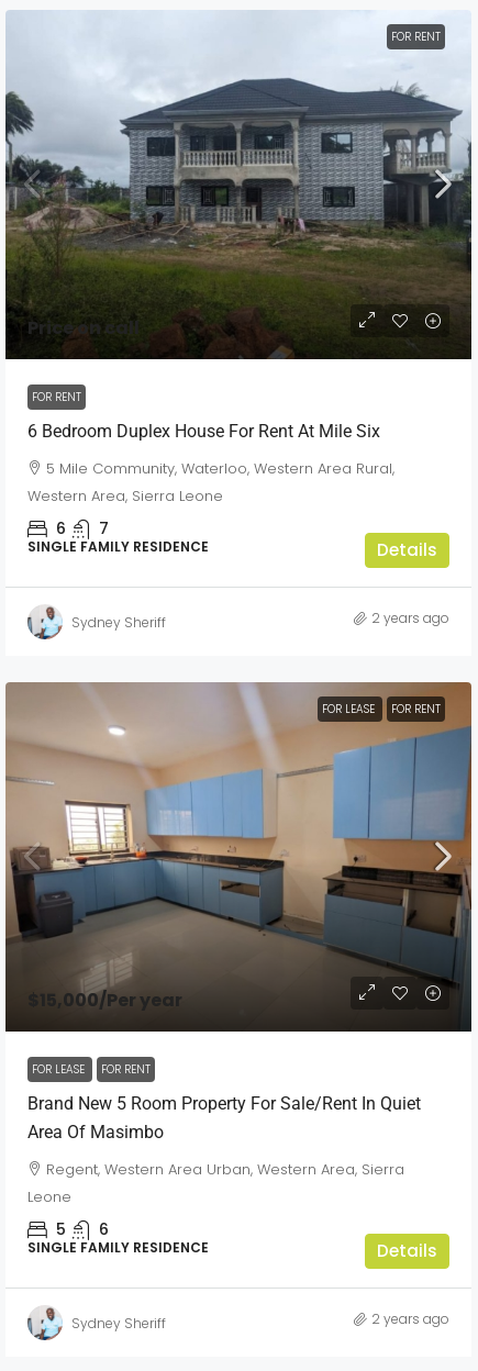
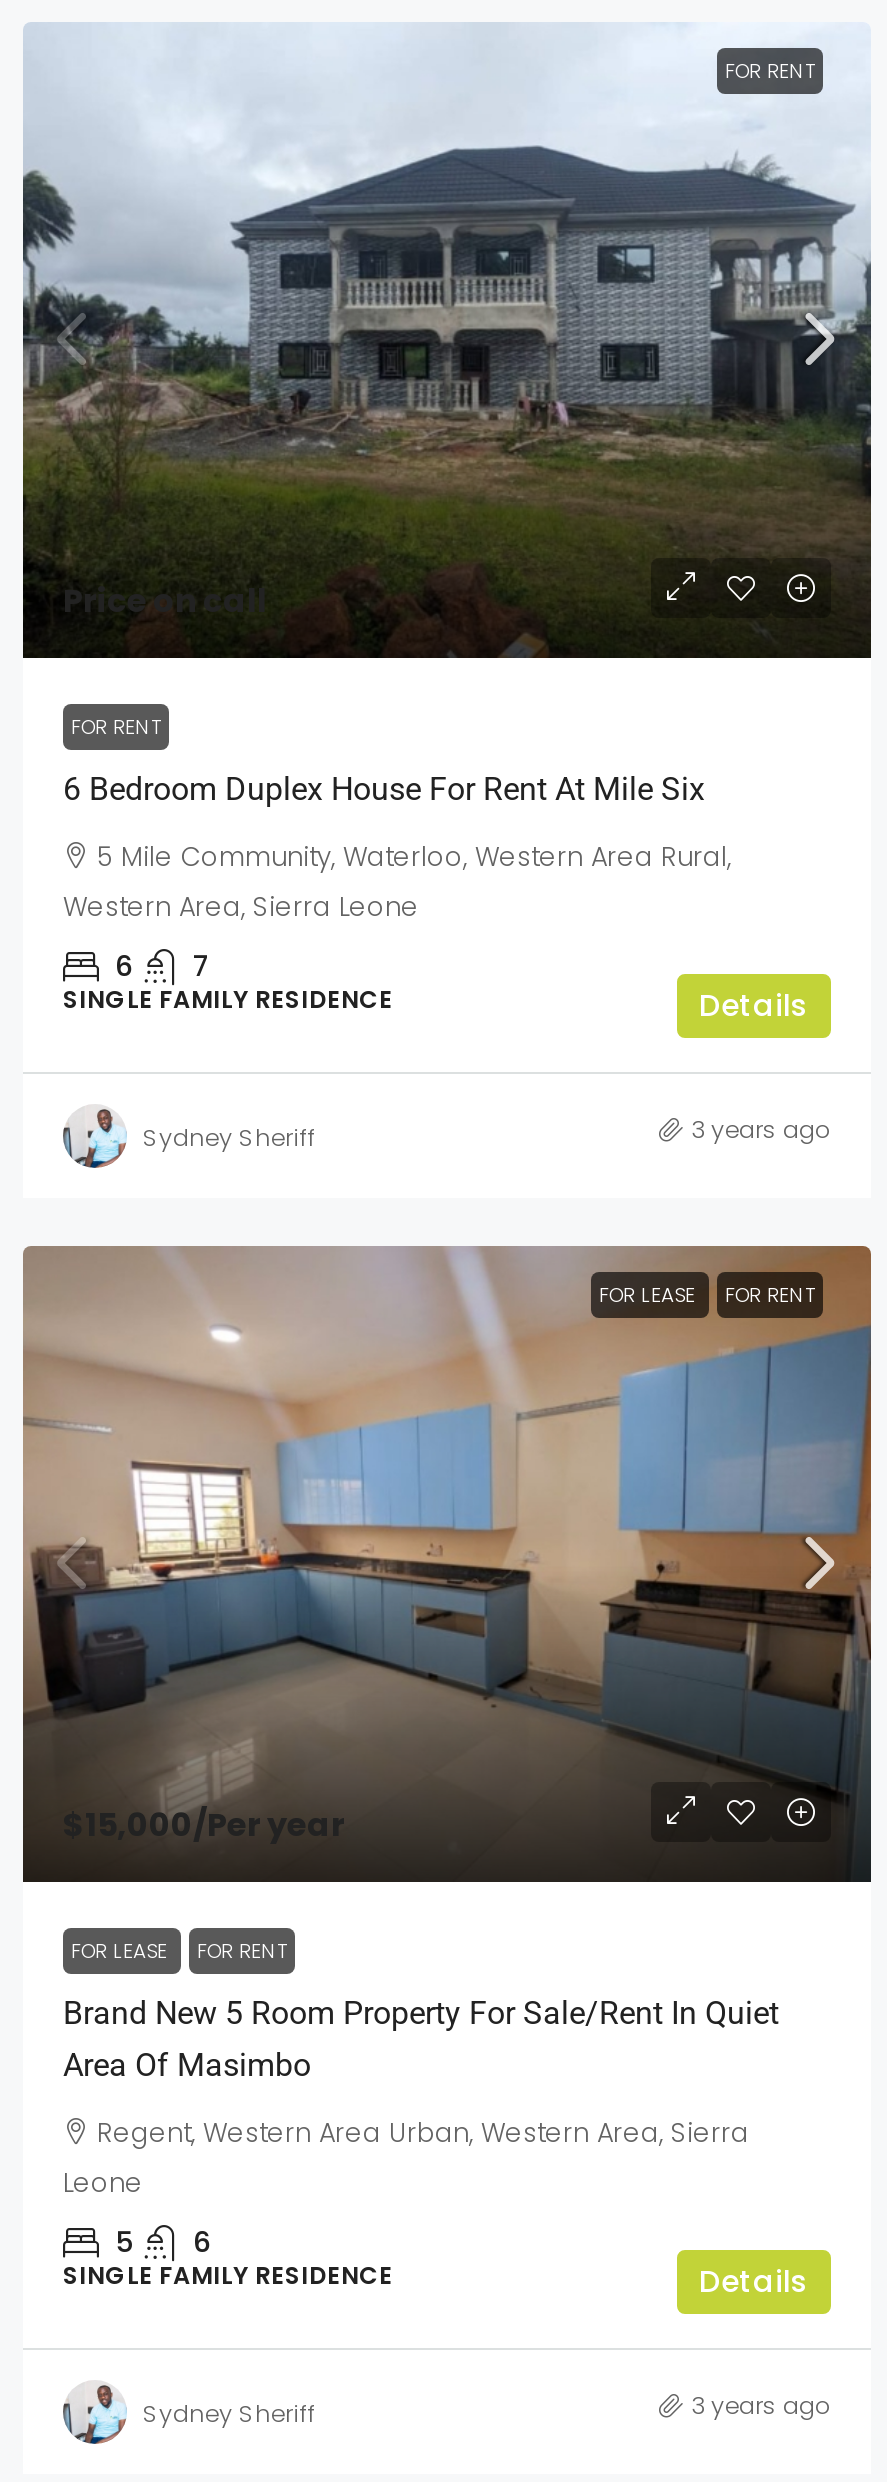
- 2 years ago
+ 3 years ago

- 2 years ago
+ 3 years ago
